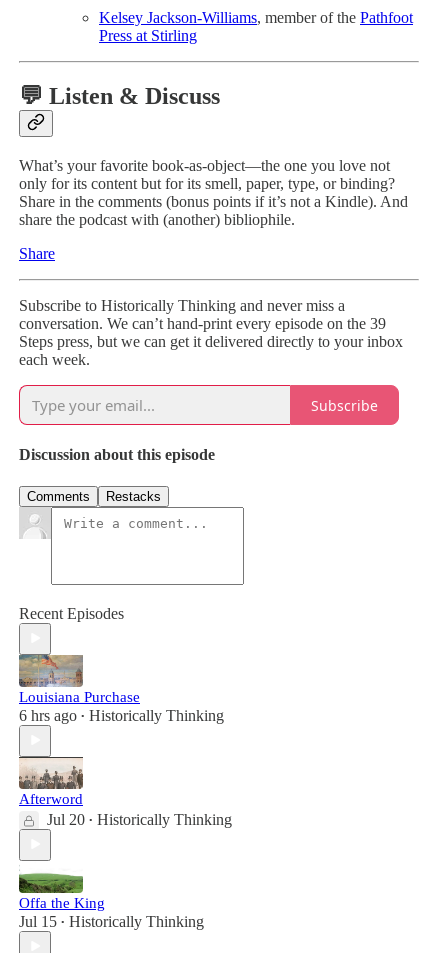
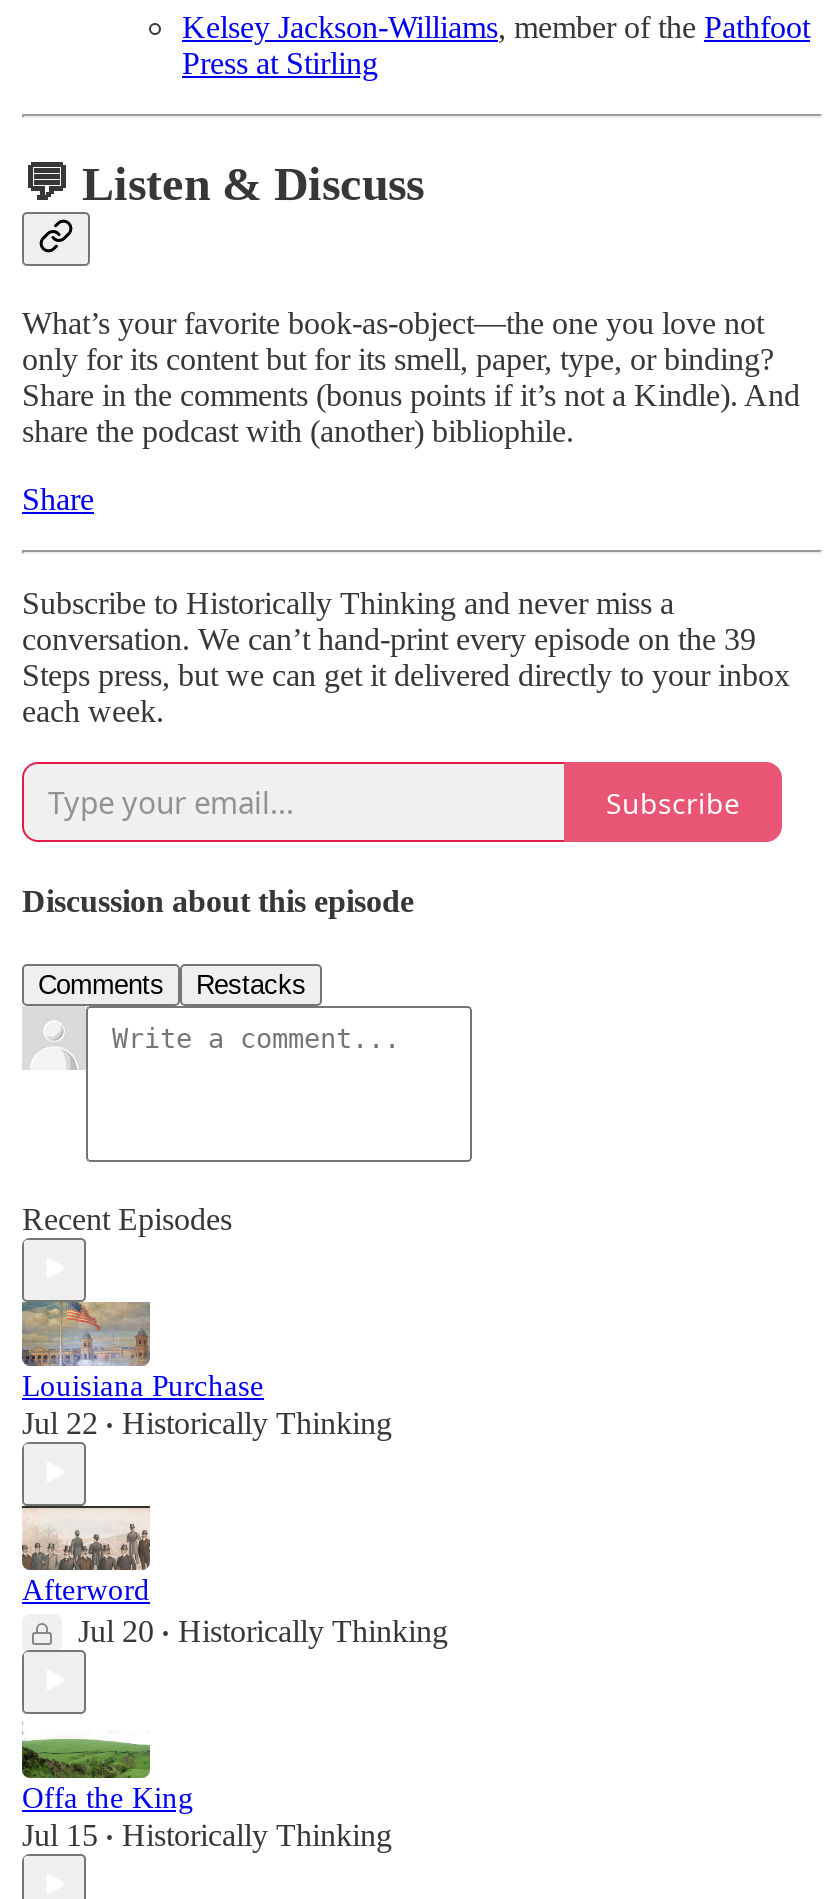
- 6 hrs ago • Historically Thinking
+ Jul 22 • Historically Thinking
